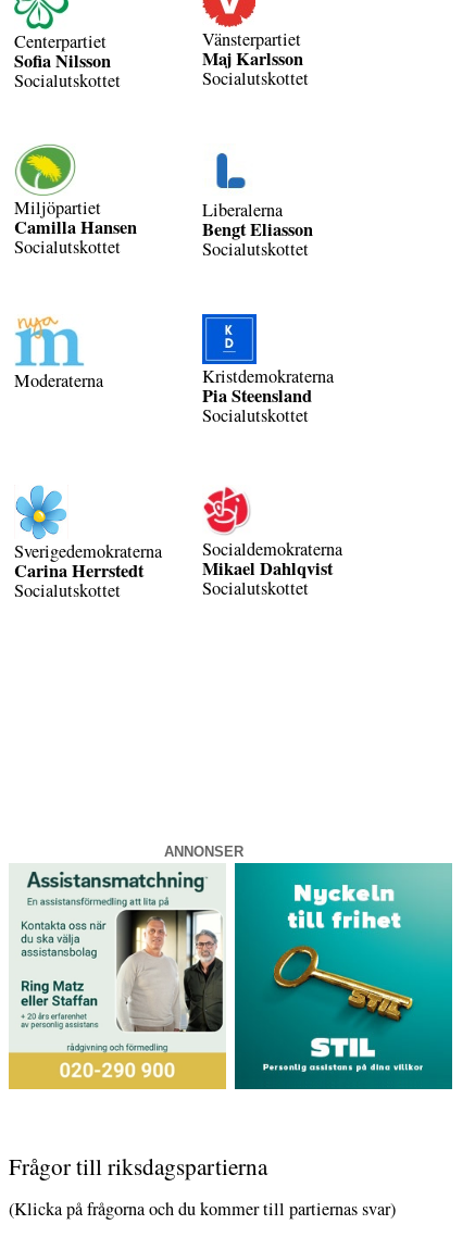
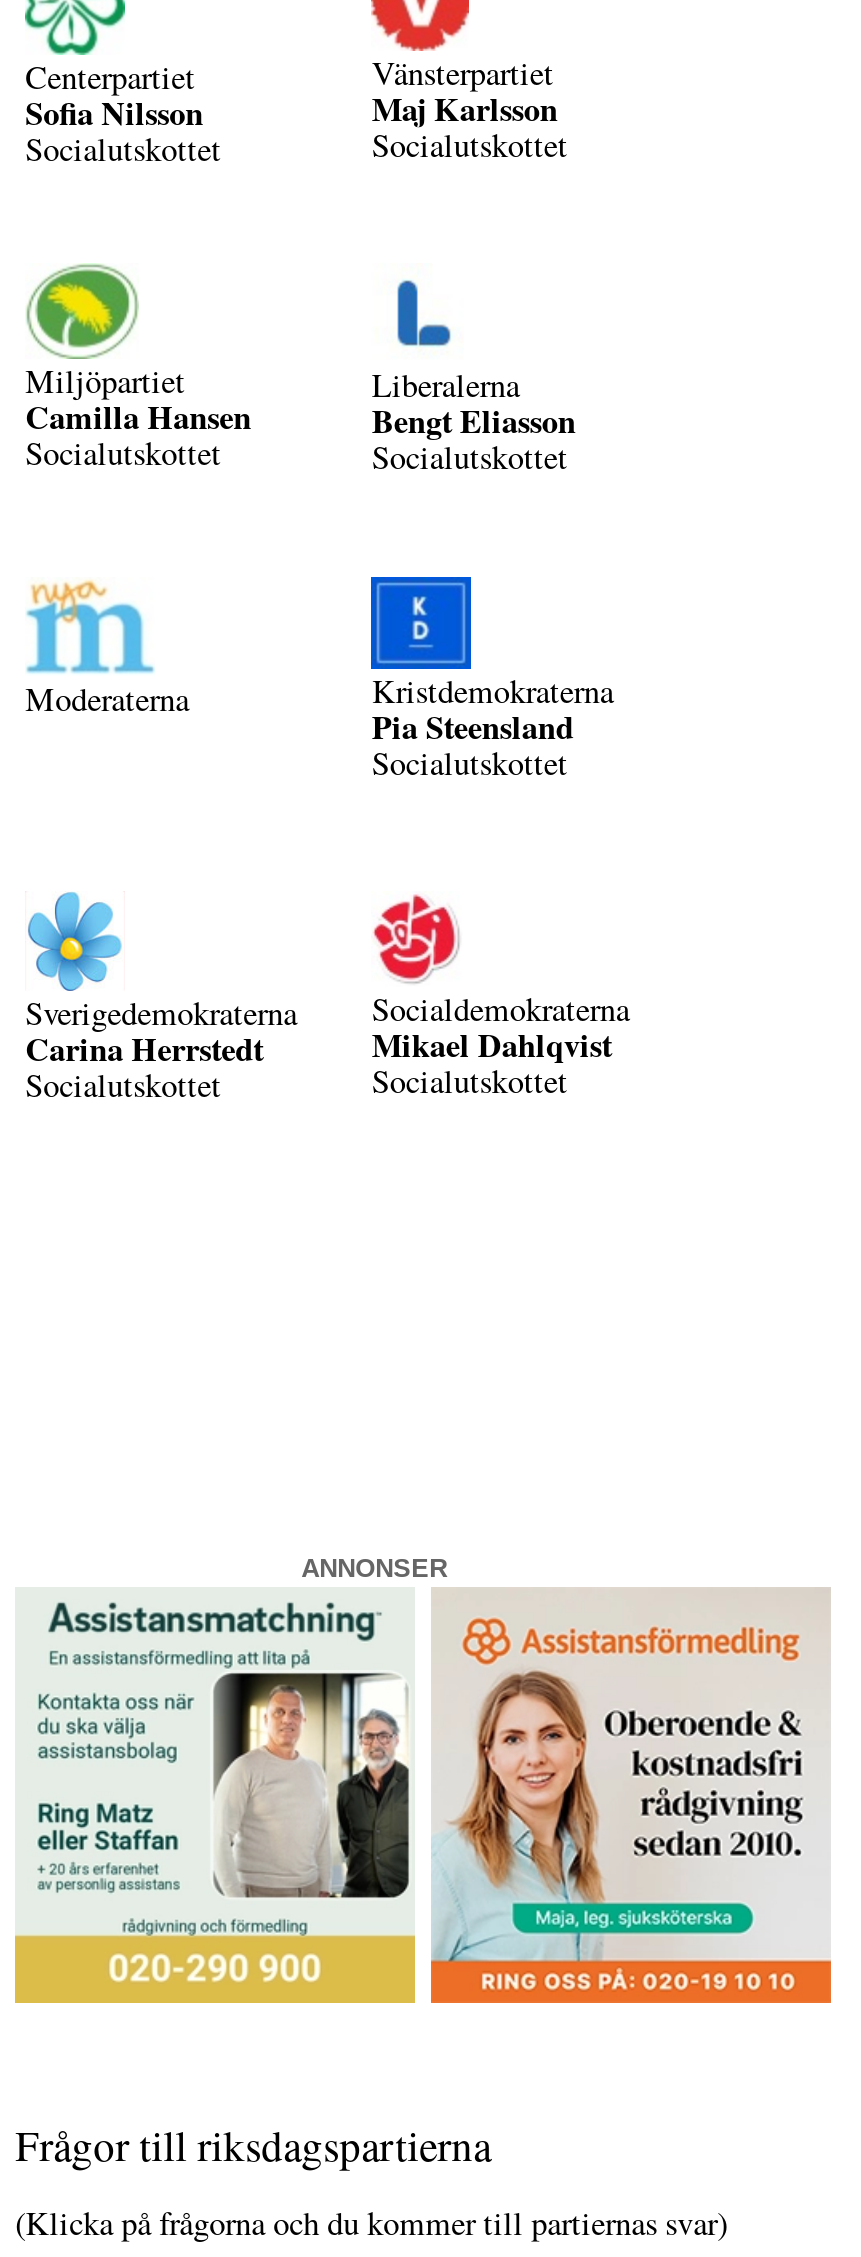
- [image]
+ [image]
